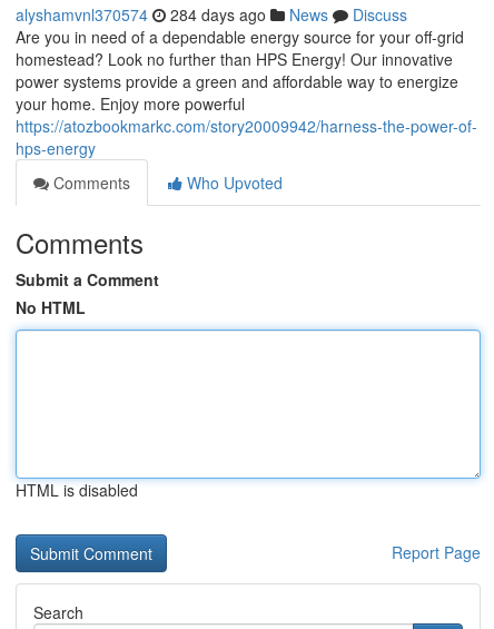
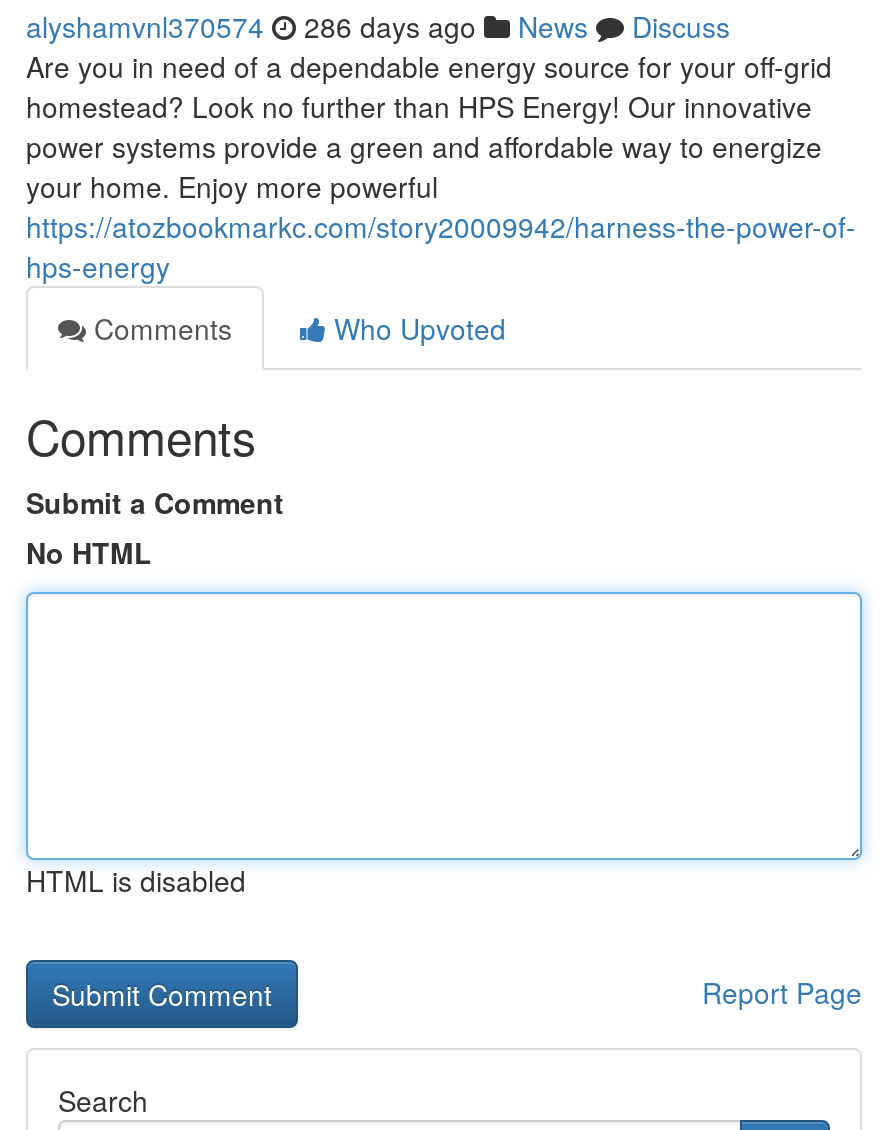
- alyshamvnl370574 284 days ago News Discuss
+ alyshamvnl370574 286 days ago News Discuss
